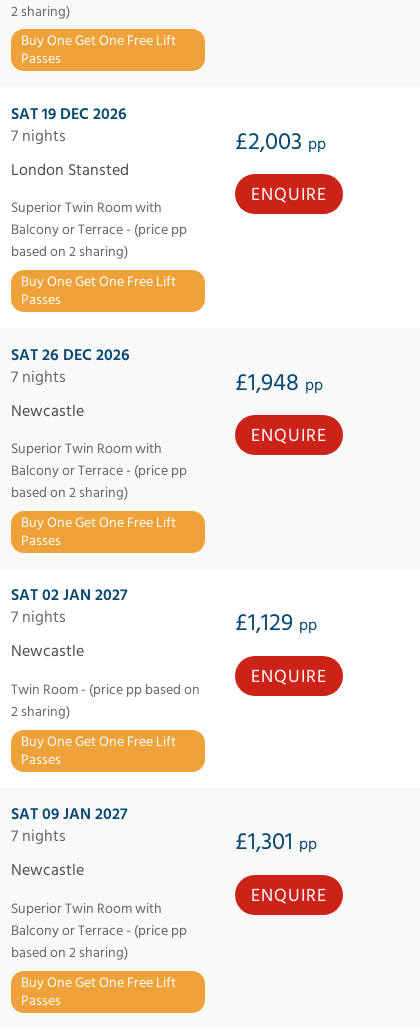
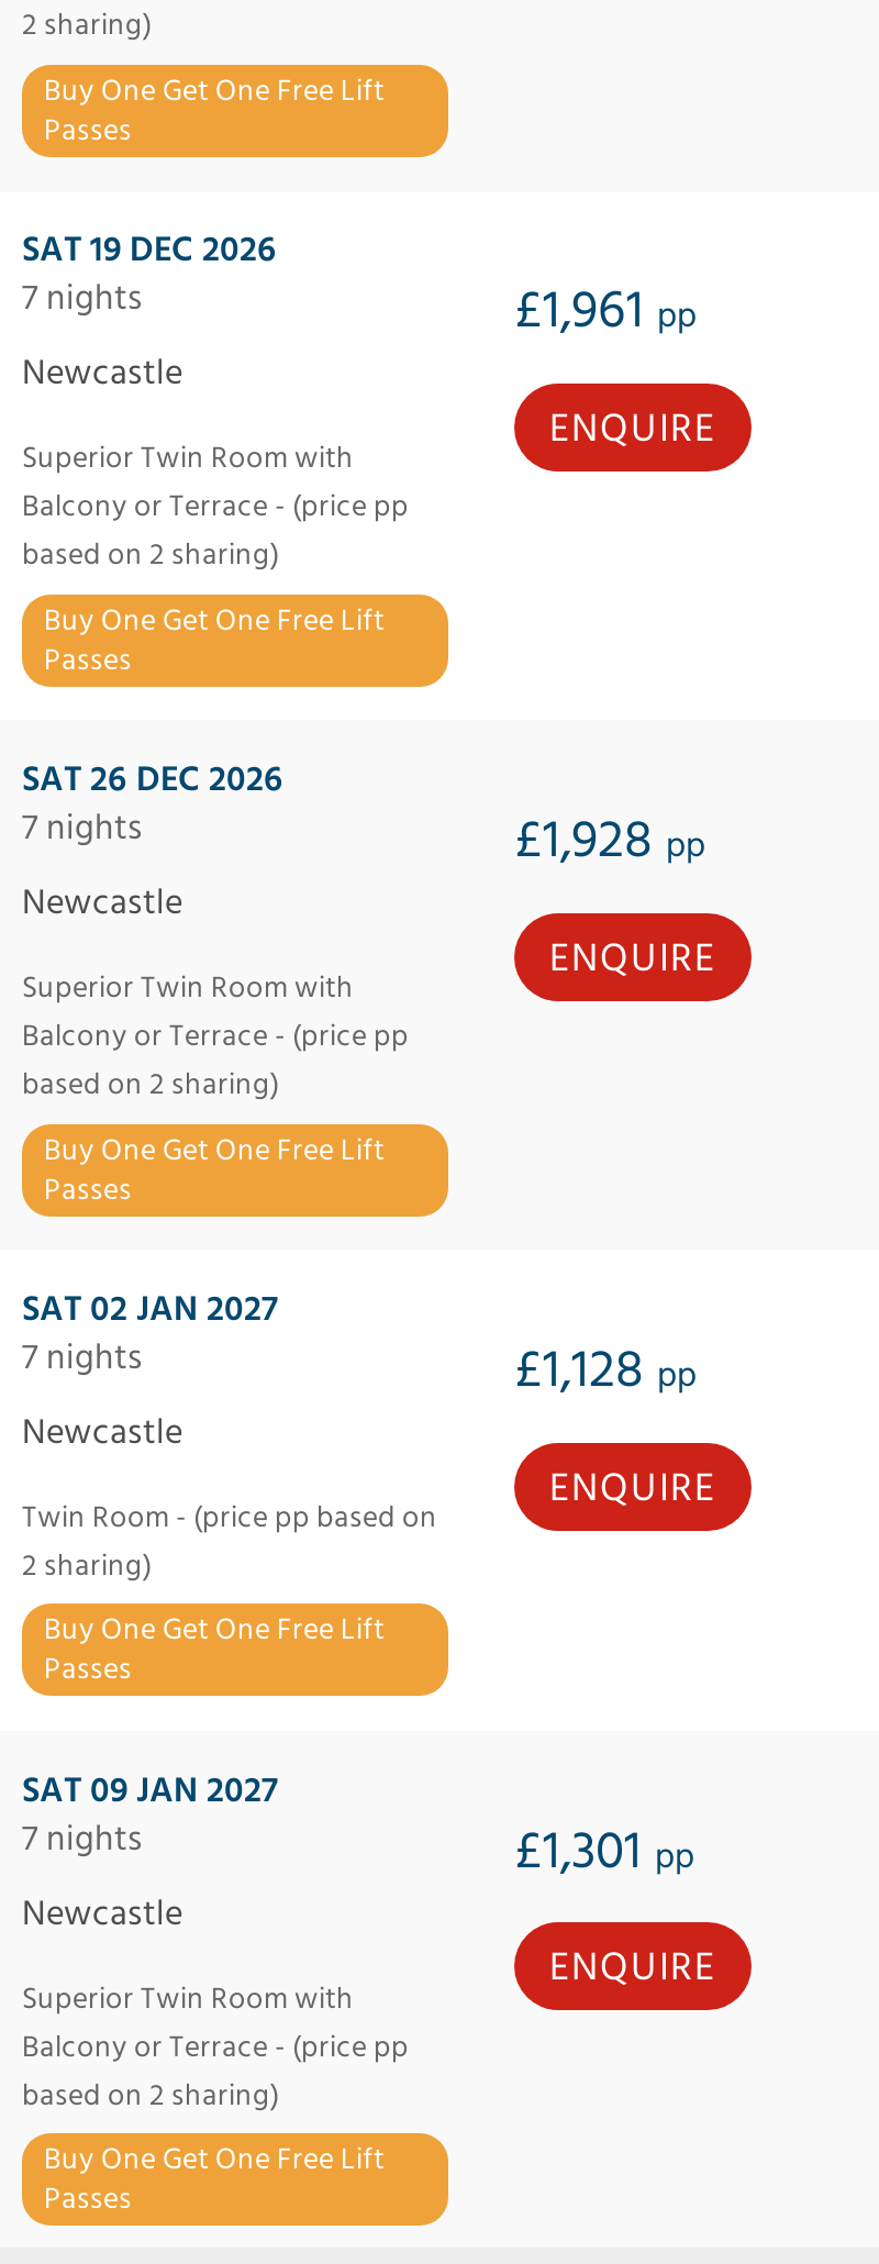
- £2,003 pp
- London Stansted
+ £1,961 pp
+ Newcastle

- £1,948 pp
+ £1,928 pp

- £1,129 pp
+ £1,128 pp
